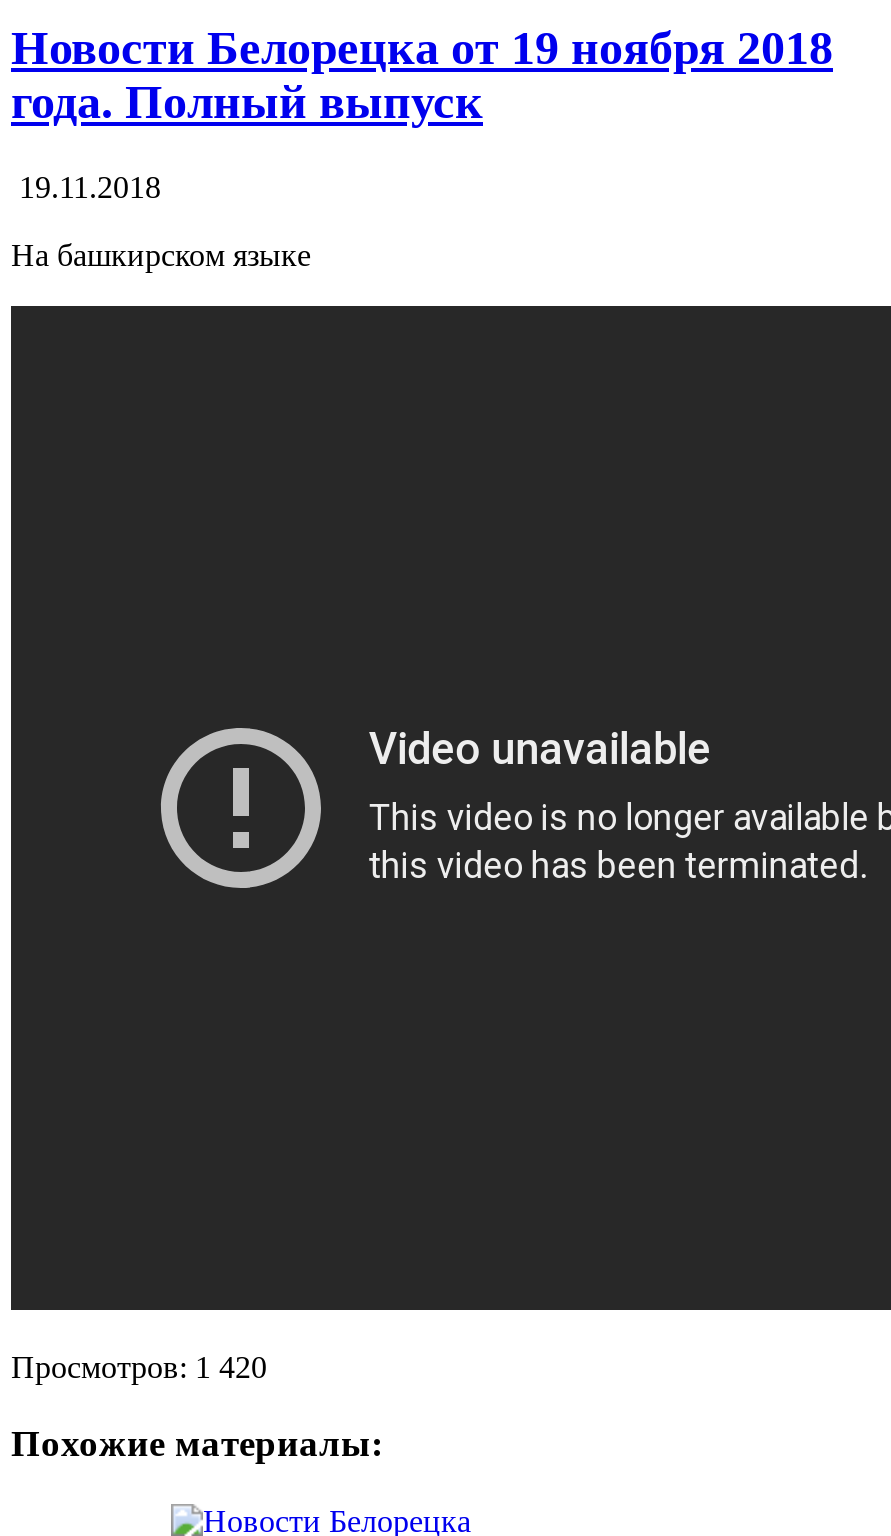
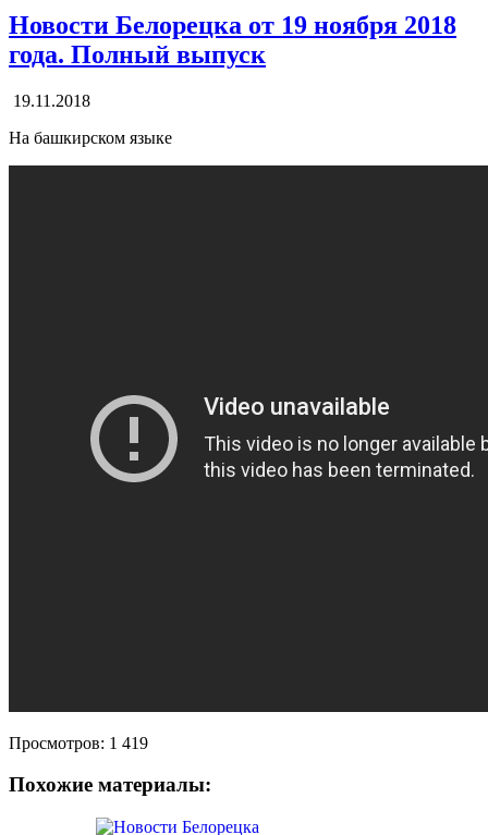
- Просмотров: 1 420
+ Просмотров: 1 419
